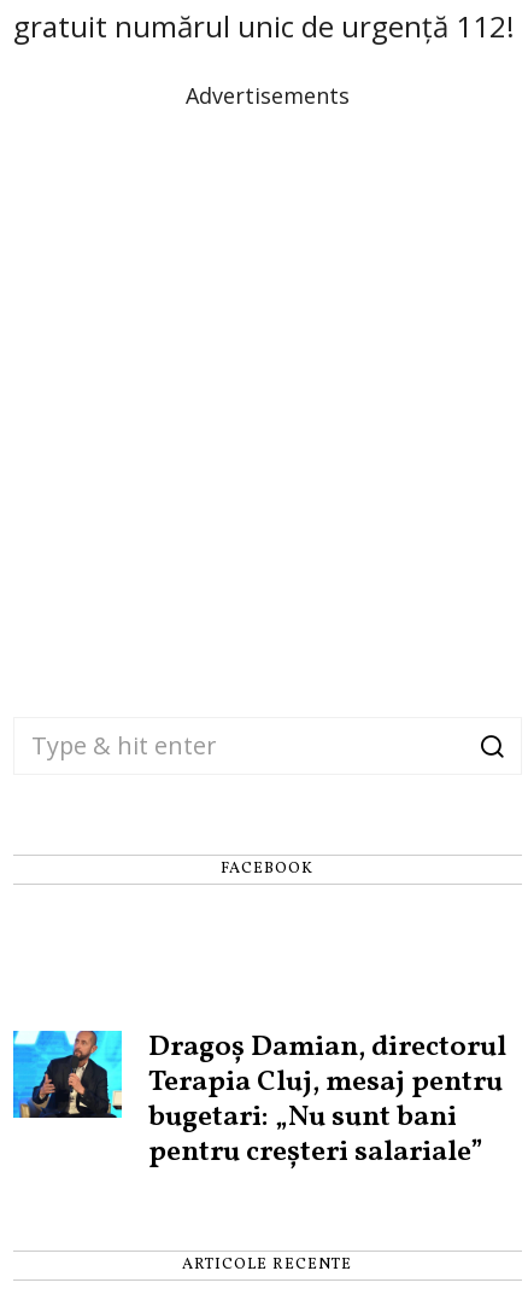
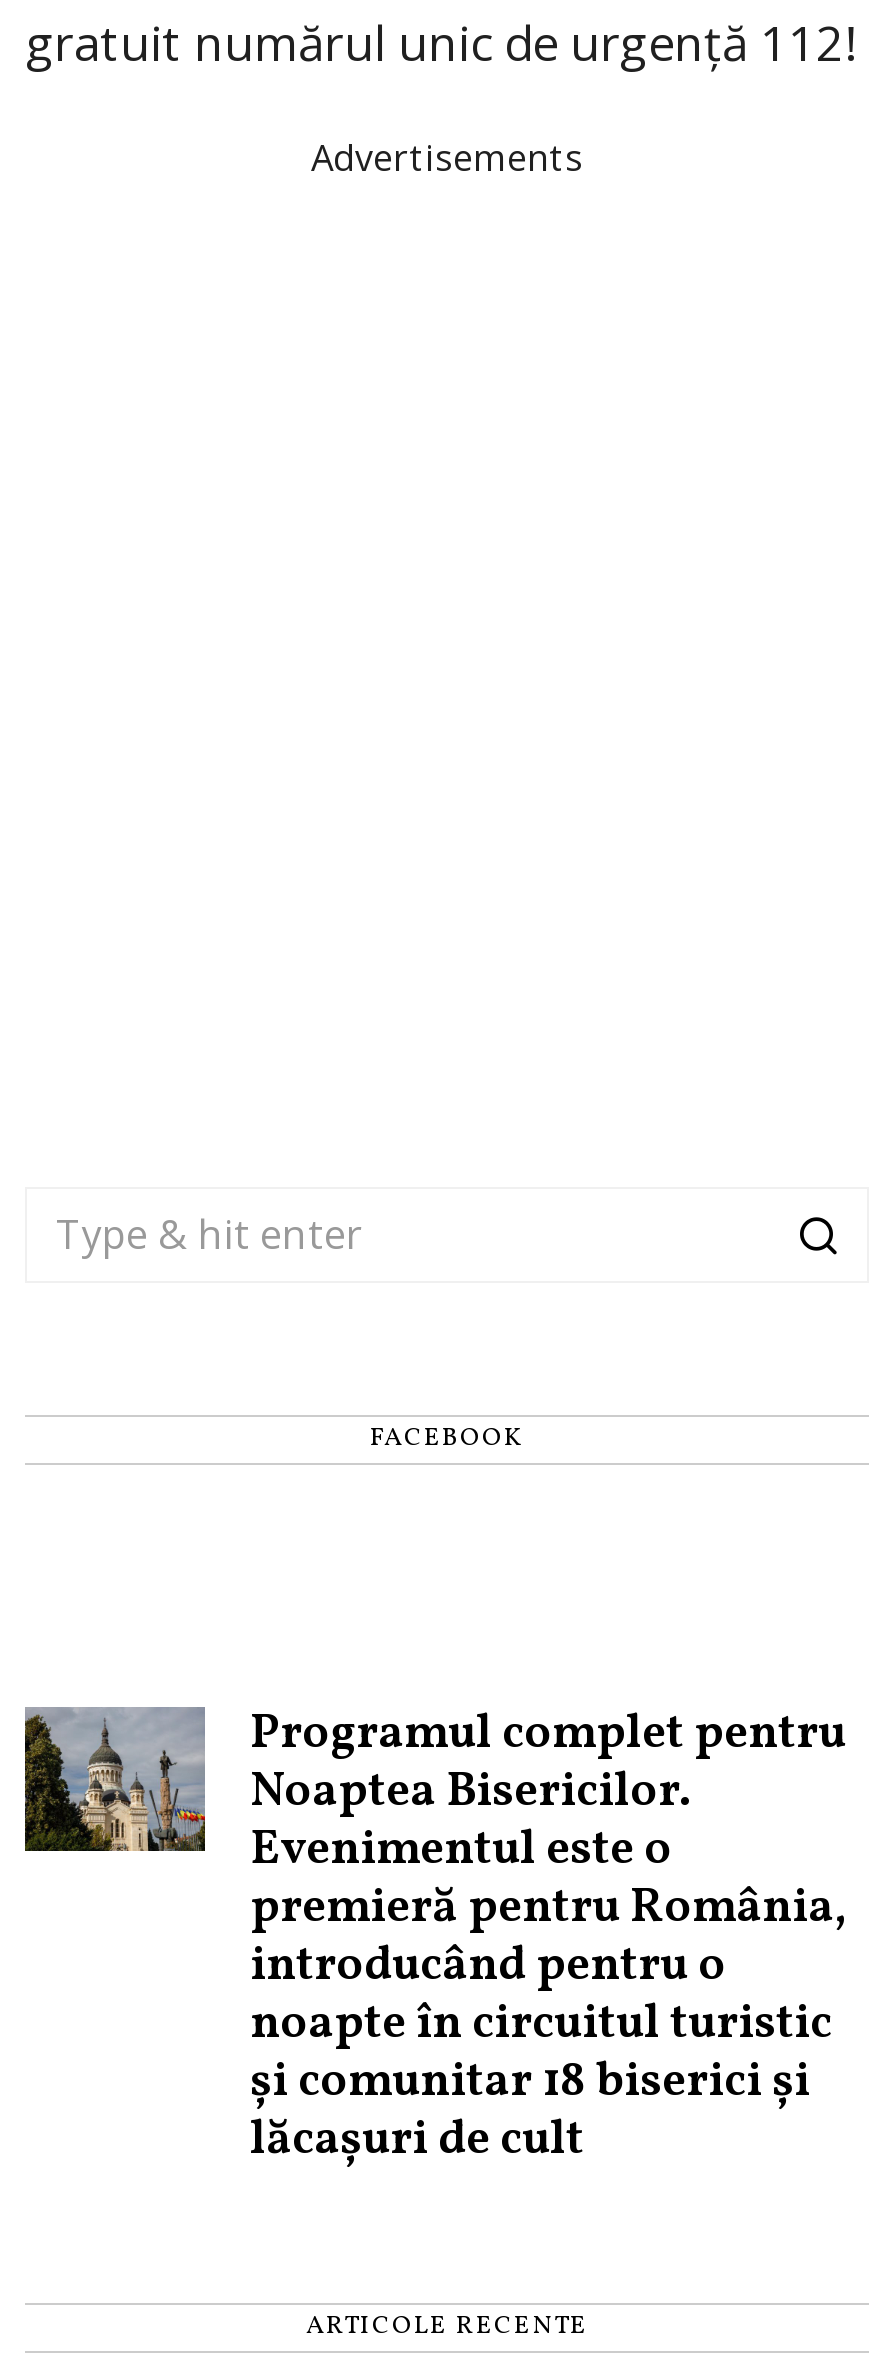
- [image]
- Dragoș Damian, directorul
- Terapia Cluj, mesaj pentru
- bugetari: „Nu sunt bani
- pentru creșteri salariale”
+ [image]
+ Programul complet pentru
+ Noaptea Bisericilor.
+ Evenimentul este o
+ premieră pentru România,
+ introducând pentru o
+ noapte în circuitul turistic
+ și comunitar 18 biserici și
+ lăcașuri de cult
